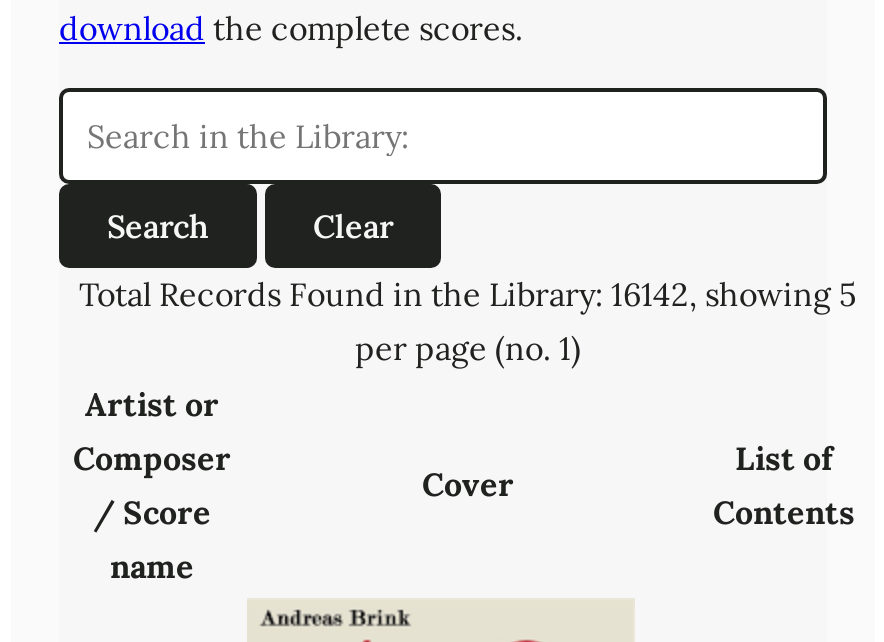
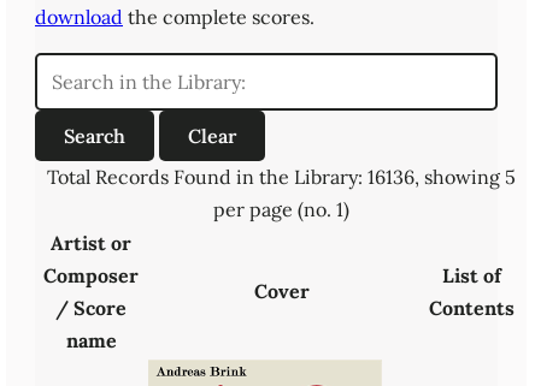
- Total Records Found in the Library: 16142, showing 5
+ Total Records Found in the Library: 16136, showing 5
